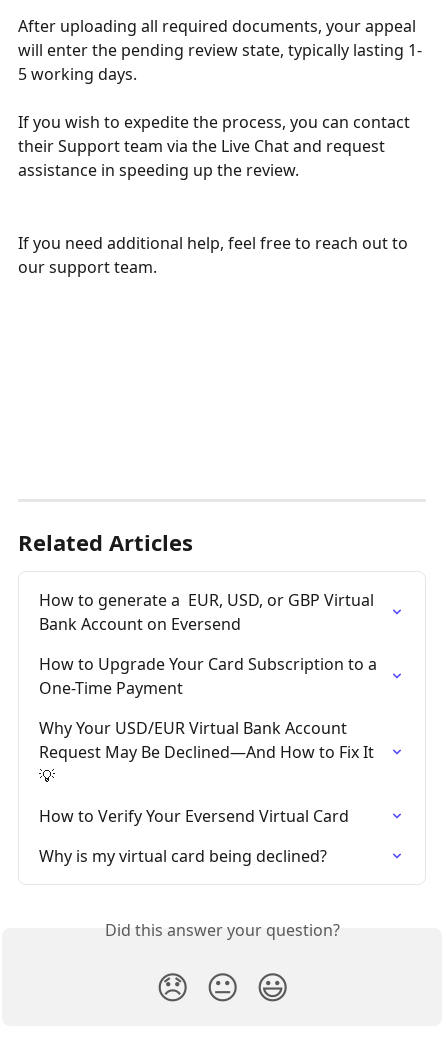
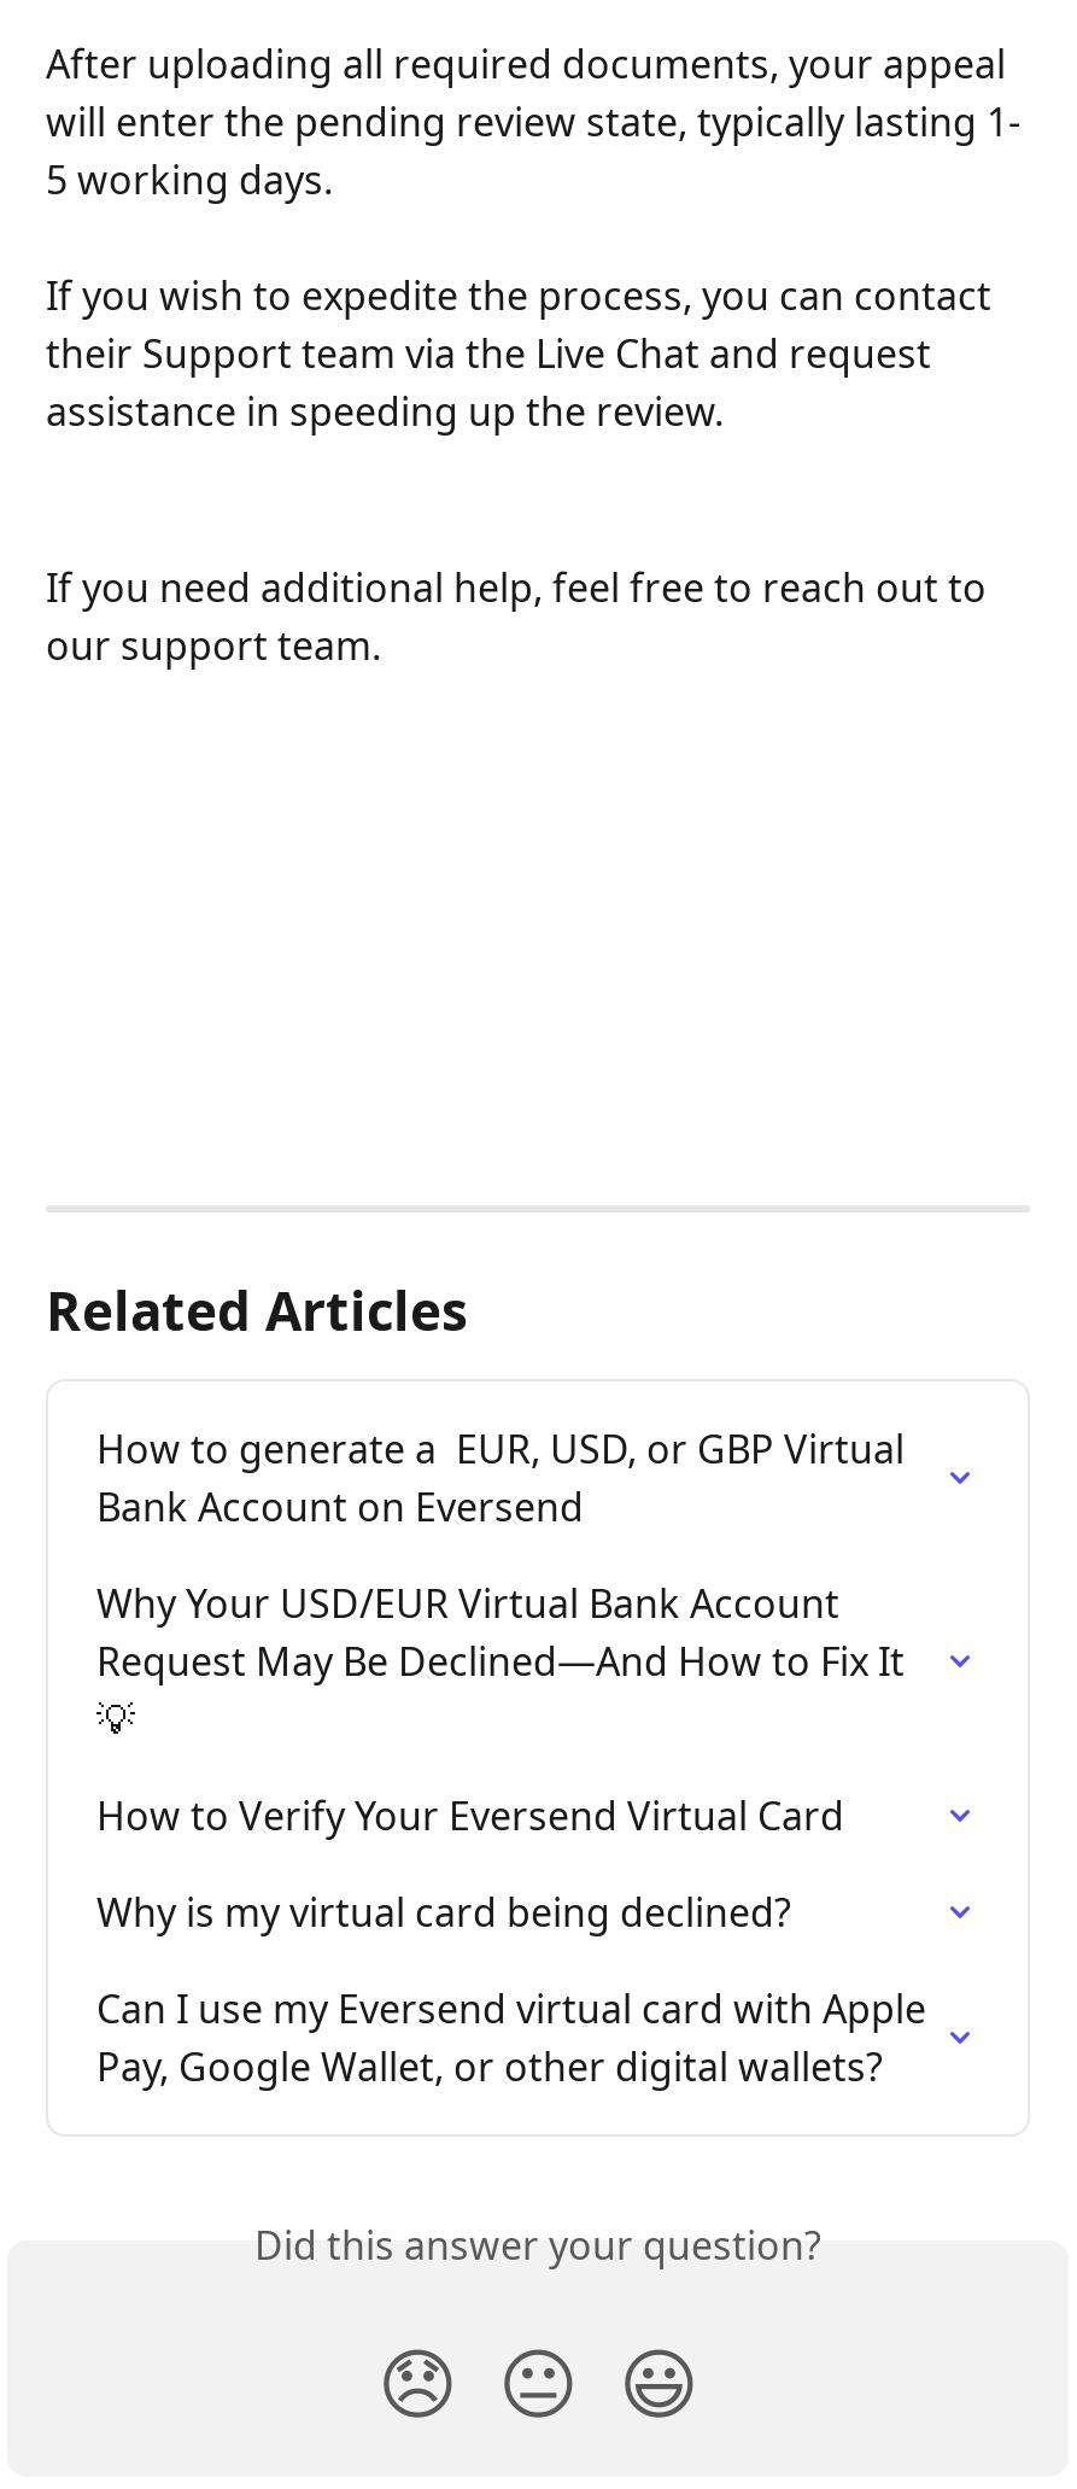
- How to Upgrade Your Card Subscription to a
- One-Time Payment

moved up: Why Your USD/EUR Virtual Bank Account | Request May Be Declined—And How to Fix It | How to Verify Your Eversend Virtual Card | Why is my virtual card being declined?

+ Can I use my Eversend virtual card with Apple
+ Pay, Google Wallet, or other digital wallets?
